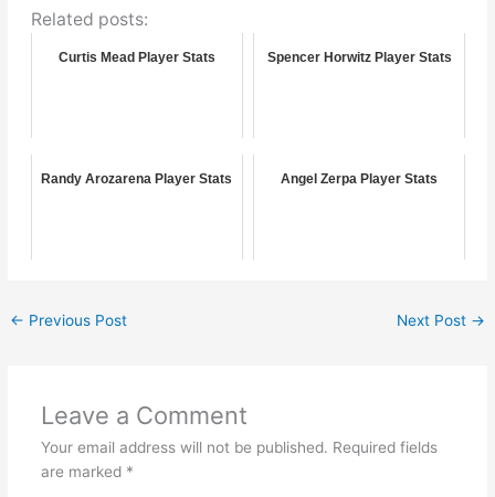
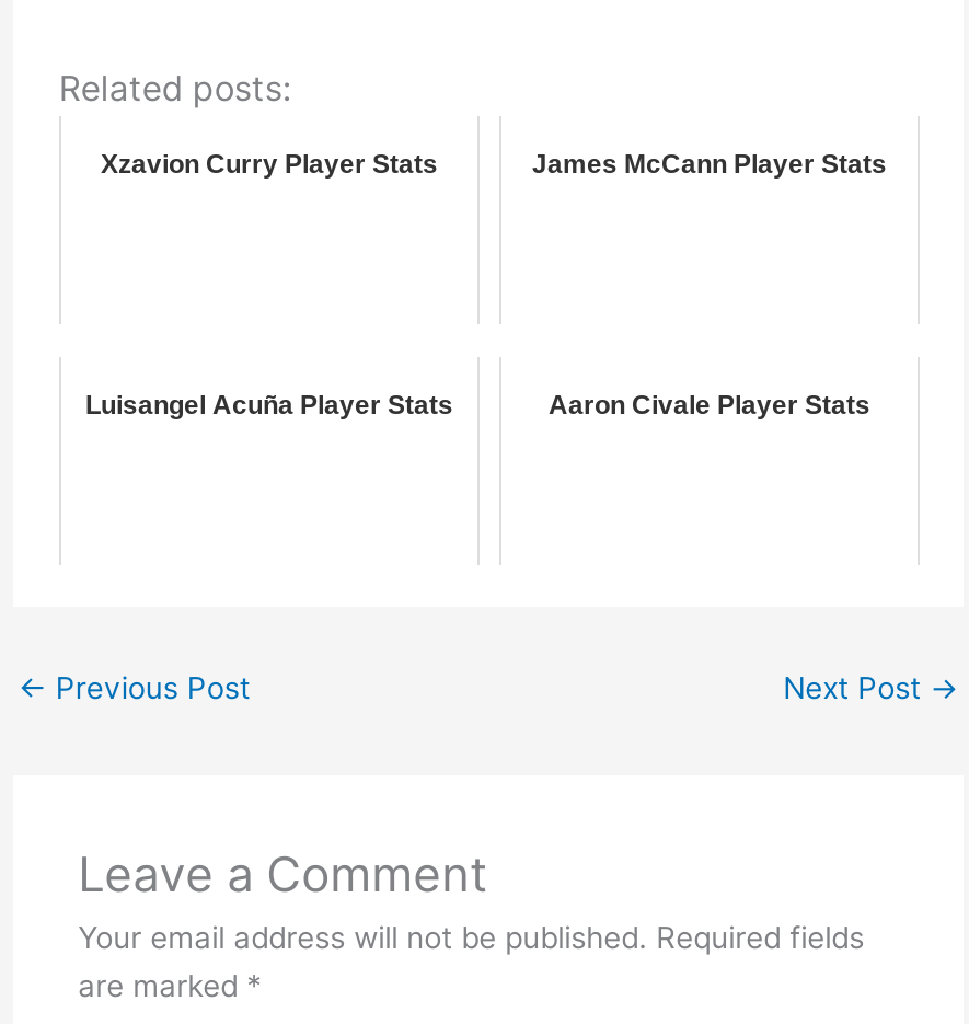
- Curtis Mead Player Stats
+ Xzavion Curry Player Stats

- Spencer Horwitz Player Stats
+ James McCann Player Stats

- Randy Arozarena Player Stats
+ Luisangel Acuña Player Stats

- Angel Zerpa Player Stats
+ Aaron Civale Player Stats
